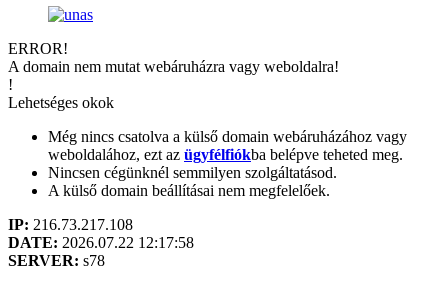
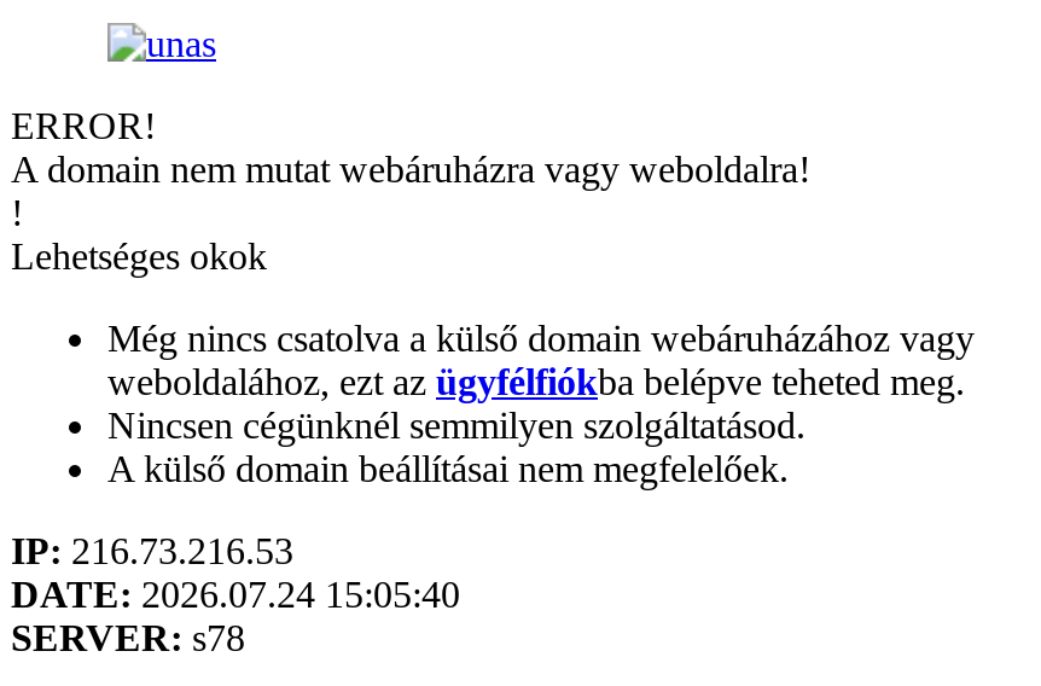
- IP: 216.73.217.108
+ IP: 216.73.216.53

- DATE: 2026.07.22 12:17:58
+ DATE: 2026.07.24 15:05:40
